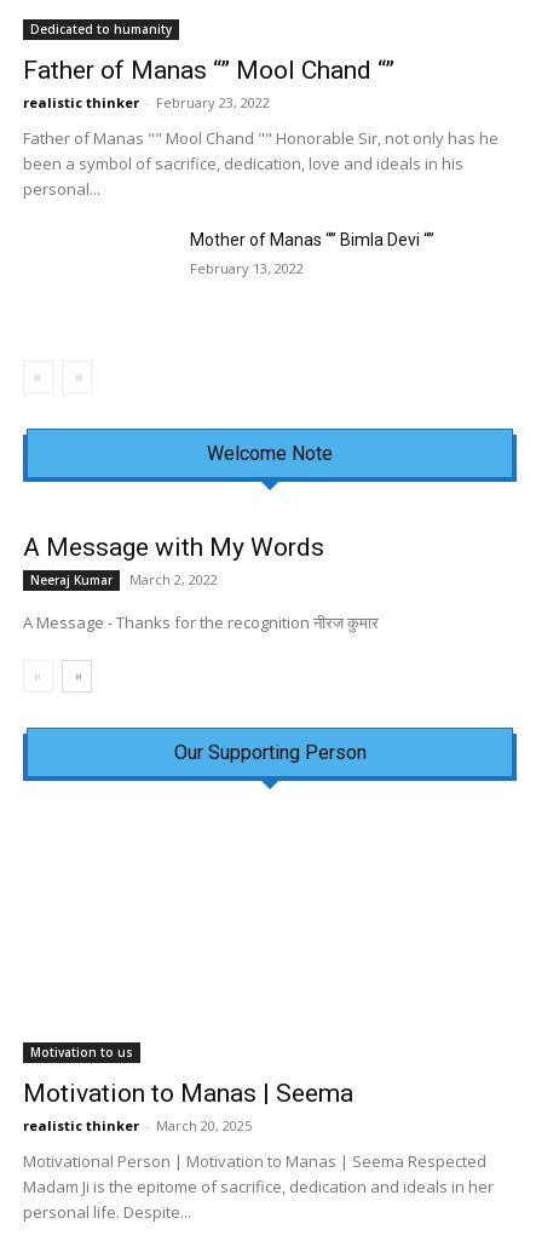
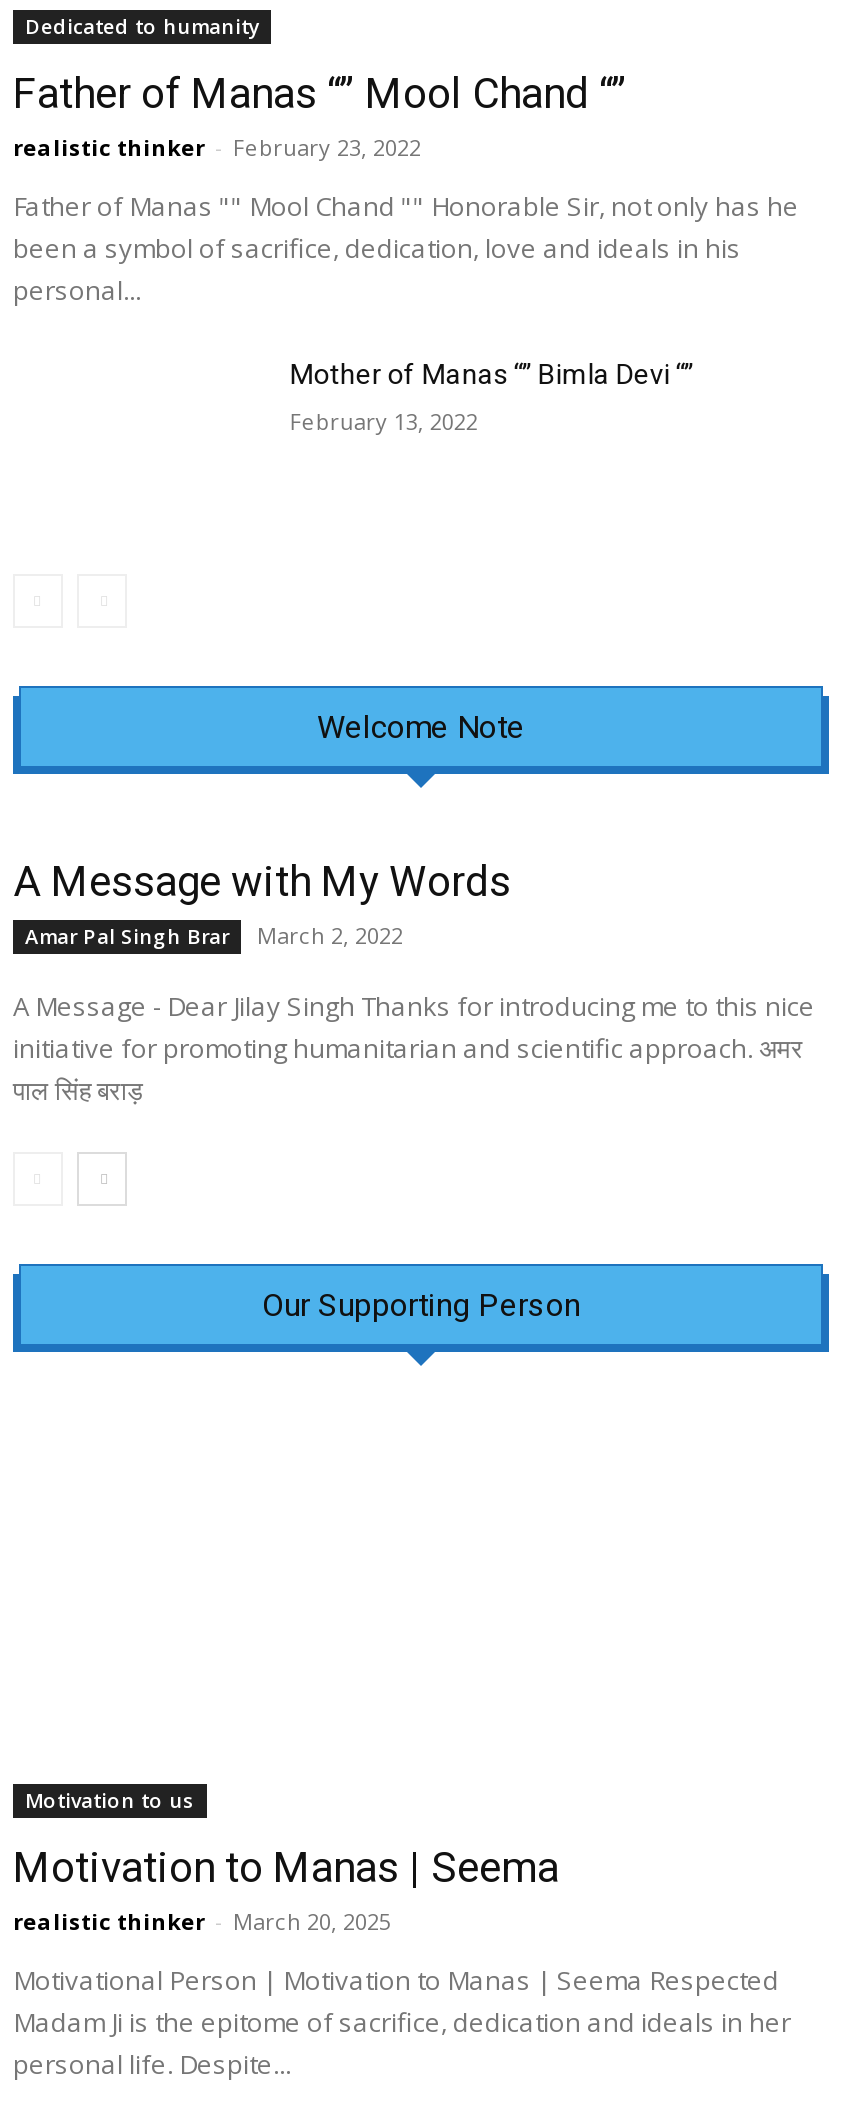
- Neeraj Kumar
+ Amar Pal Singh Brar

- A Message - Thanks for the recognition नीरज कुमार
+ A Message - Dear Jilay Singh Thanks for introducing me to this nice
+ initiative for promoting humanitarian and scientific approach. अमर
+ पाल सिंह बराड़
